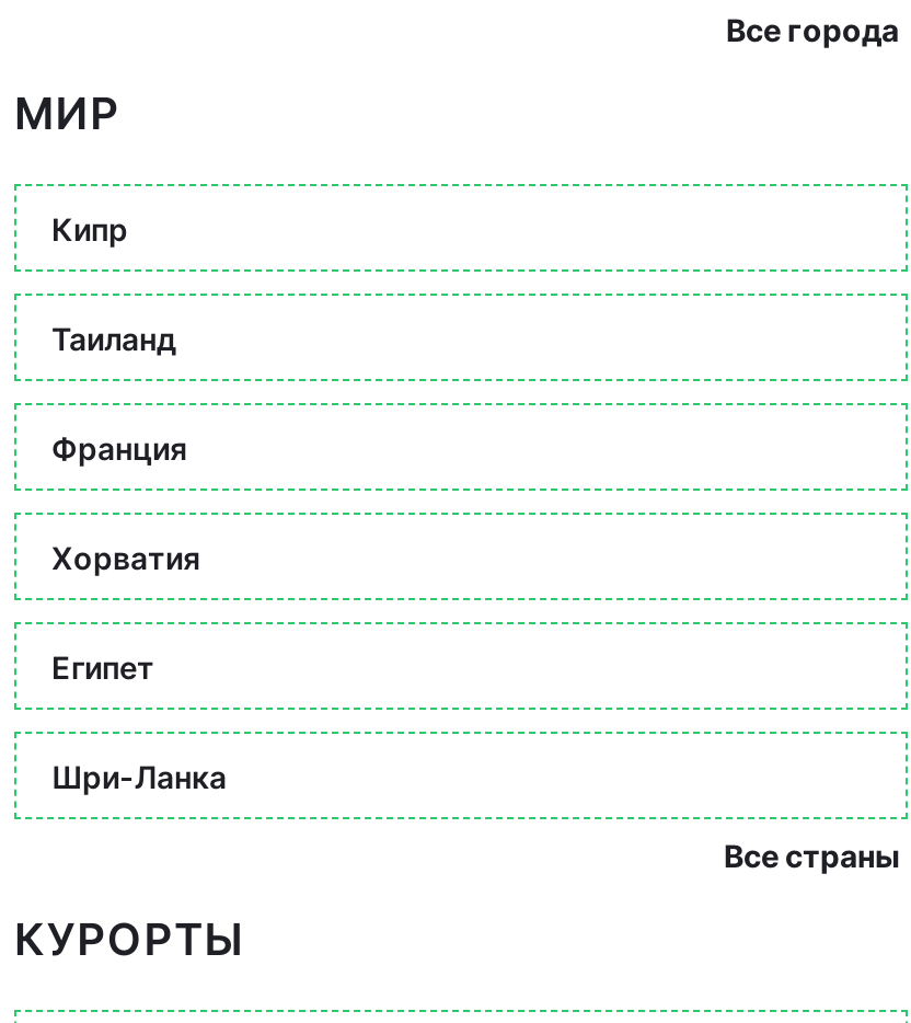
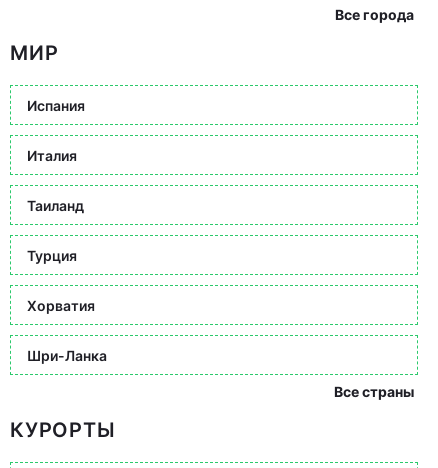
- Кипр
+ Испания
+ Италия

moved down: Таиланд

- Франция
+ Турция

moved down: Хорватия

- Египет
